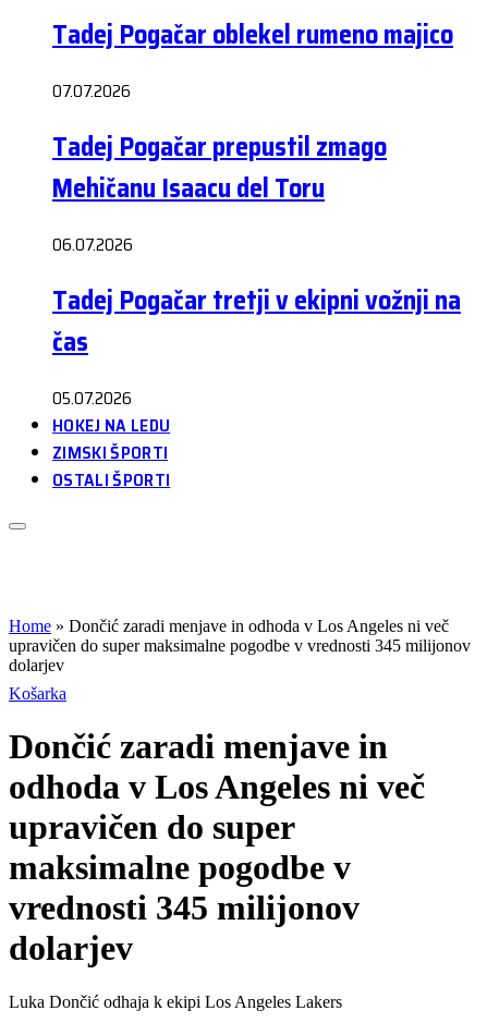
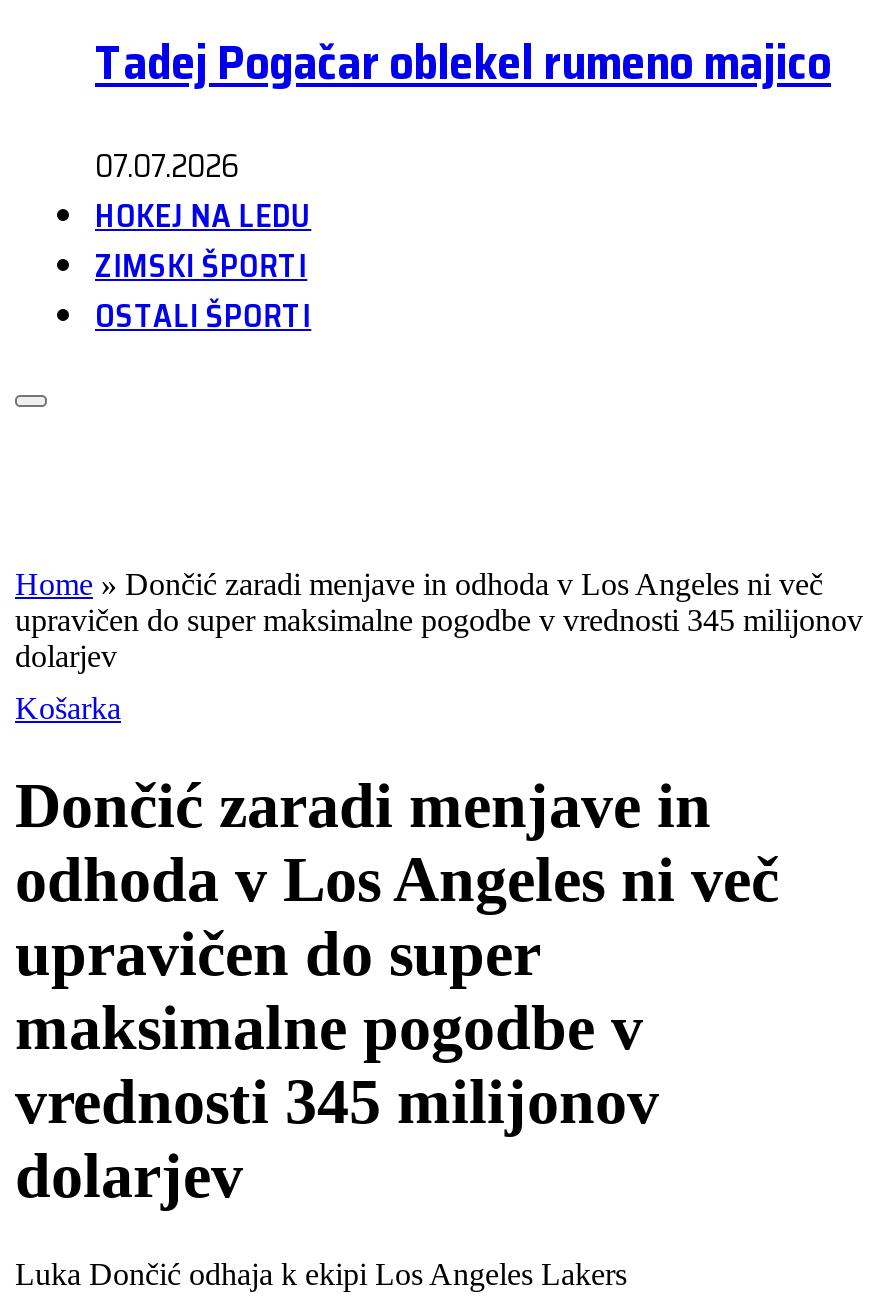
- Tadej Pogačar prepustil zmago
- Mehičanu Isaacu del Toru
- 06.07.2026
- Tadej Pogačar tretji v ekipni vožnji na
- čas
- 05.07.2026
